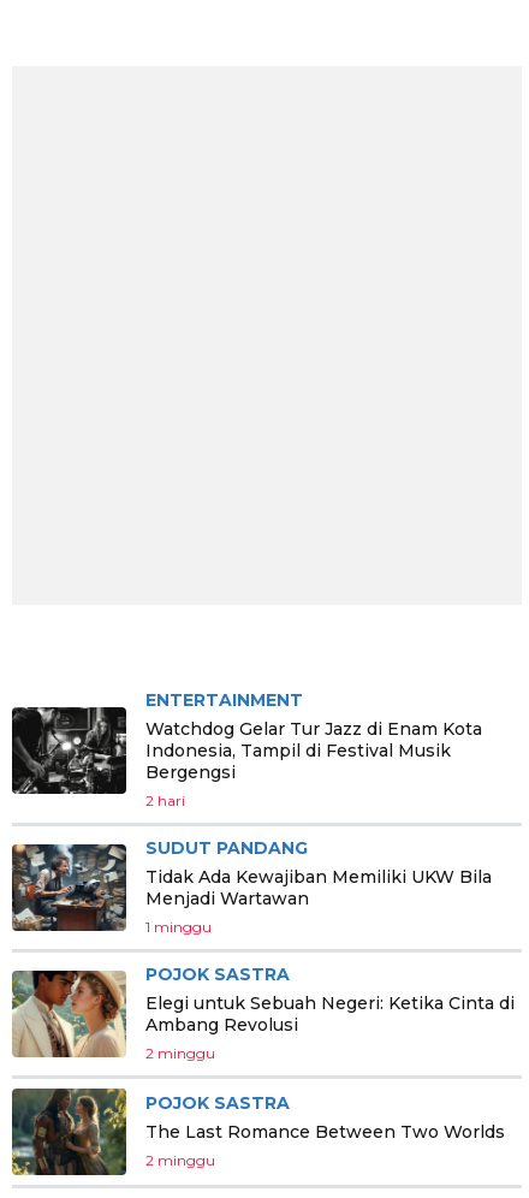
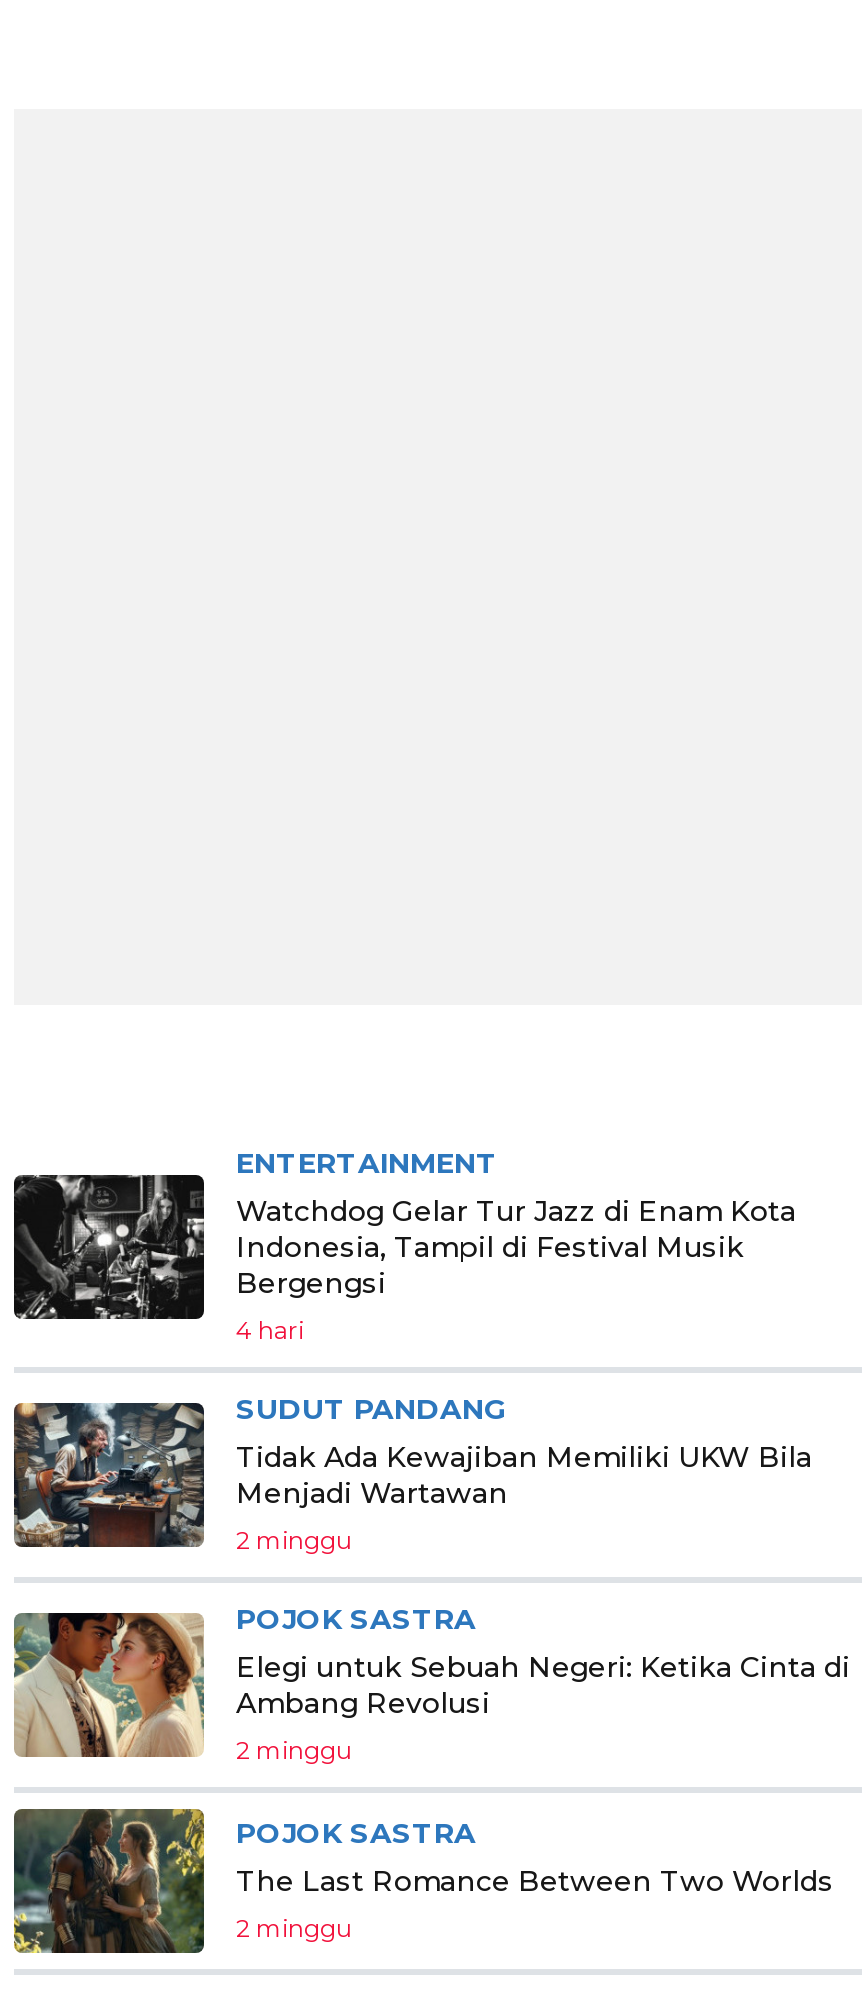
- 2 hari
+ 4 hari

- 1 minggu
+ 2 minggu
